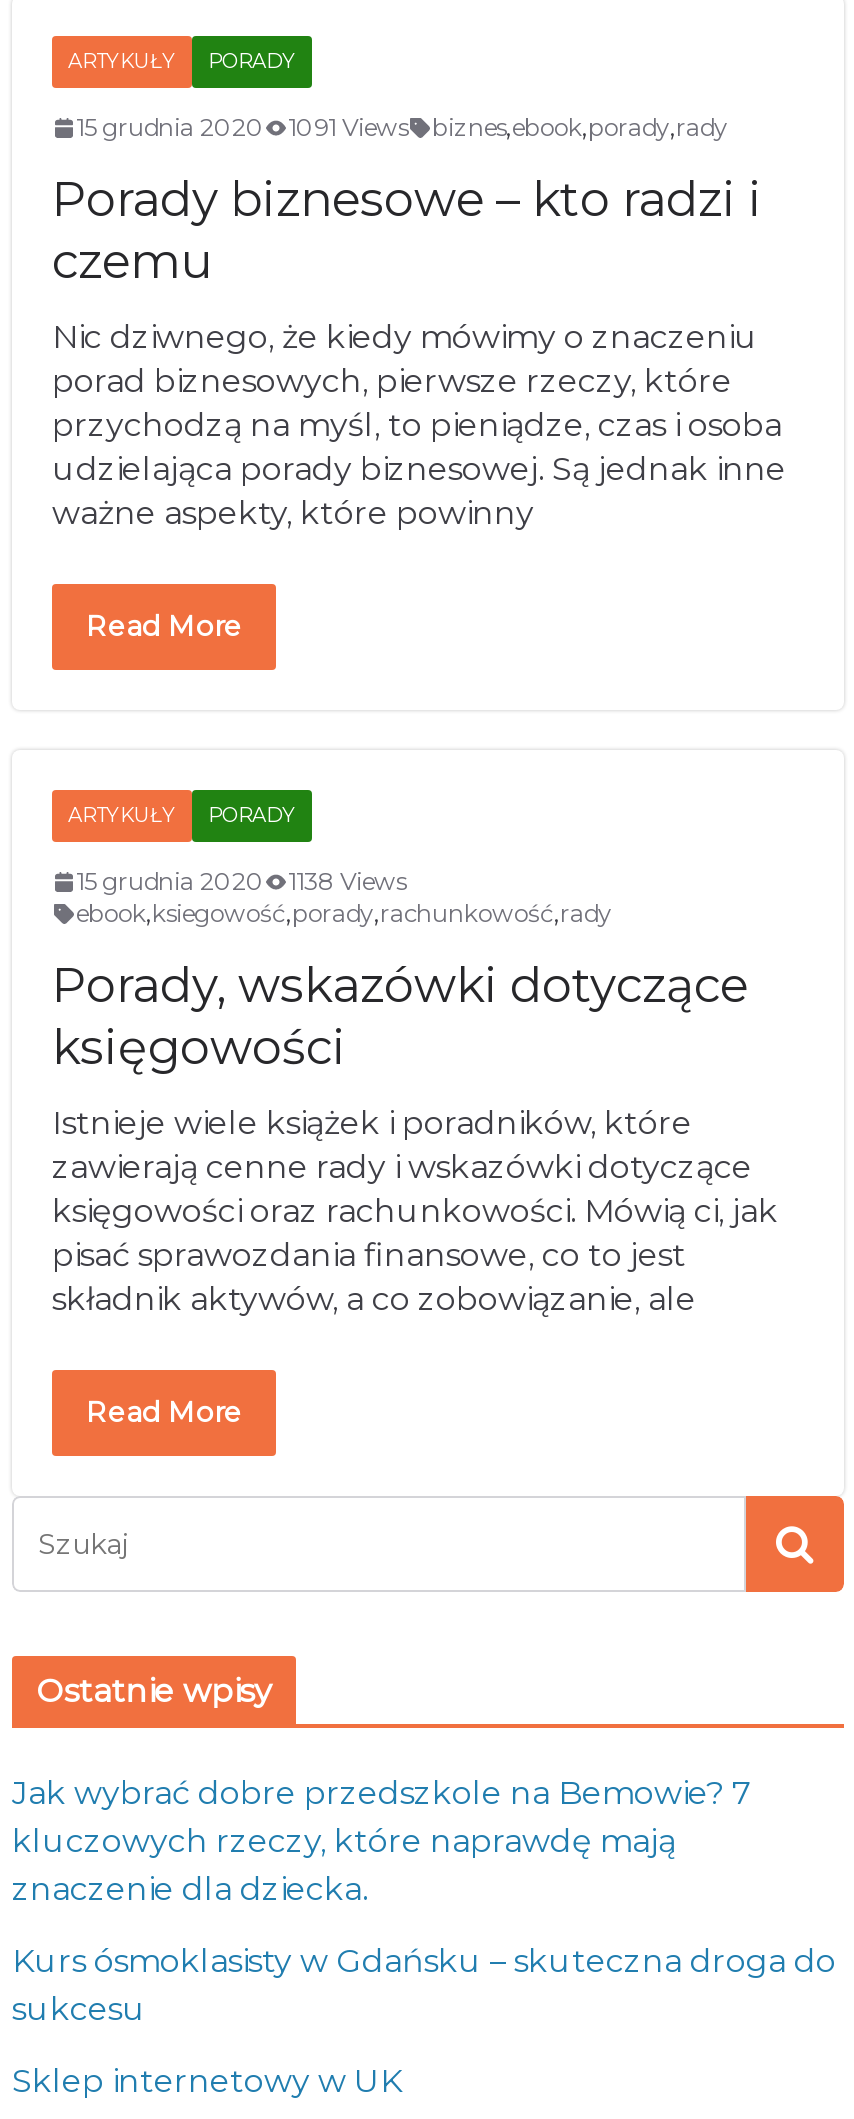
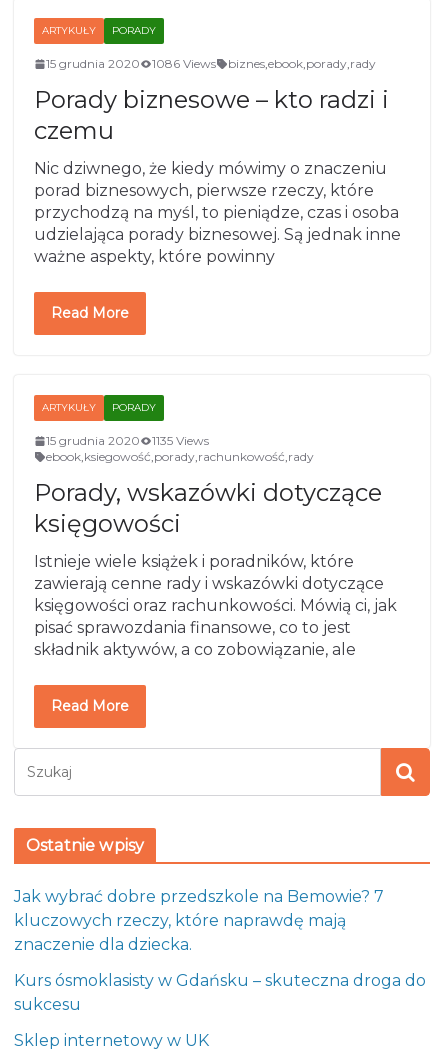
- 15 grudnia 2020 1091 Views biznes,ebook,porady,rady
+ 15 grudnia 2020 1086 Views biznes,ebook,porady,rady

- 15 grudnia 2020 1138 Views
+ 15 grudnia 2020 1135 Views
